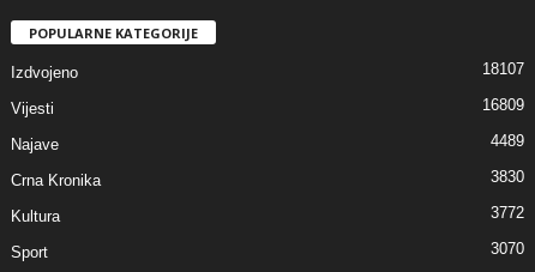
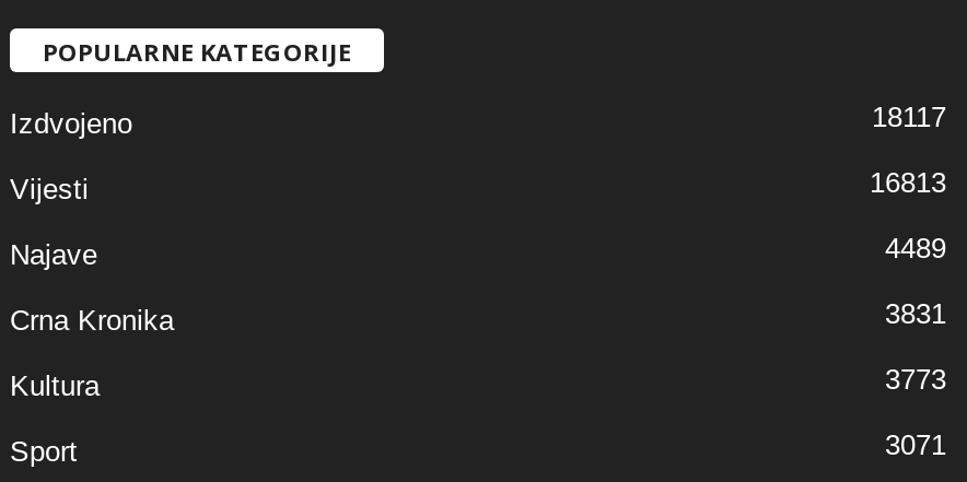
- 18107
+ 18117

- 16809
+ 16813

- 3830
+ 3831

- 3772
+ 3773

- 3070
+ 3071
